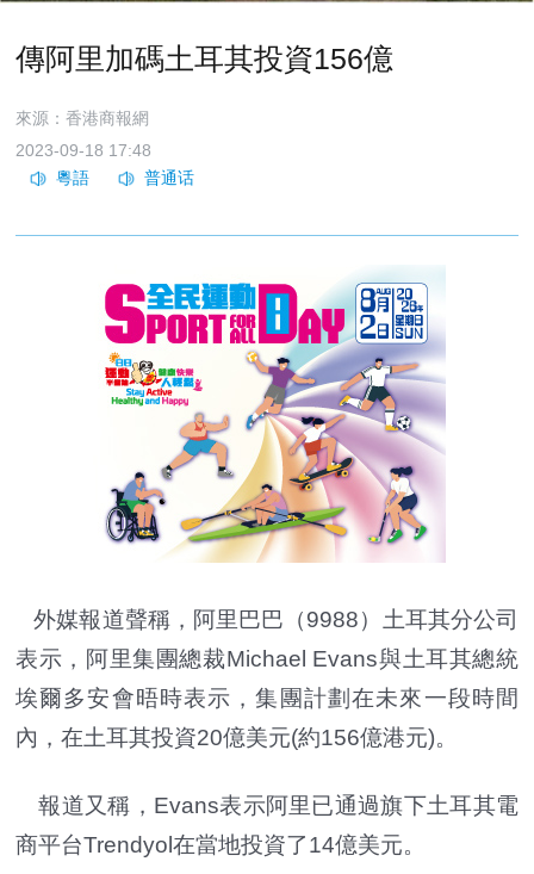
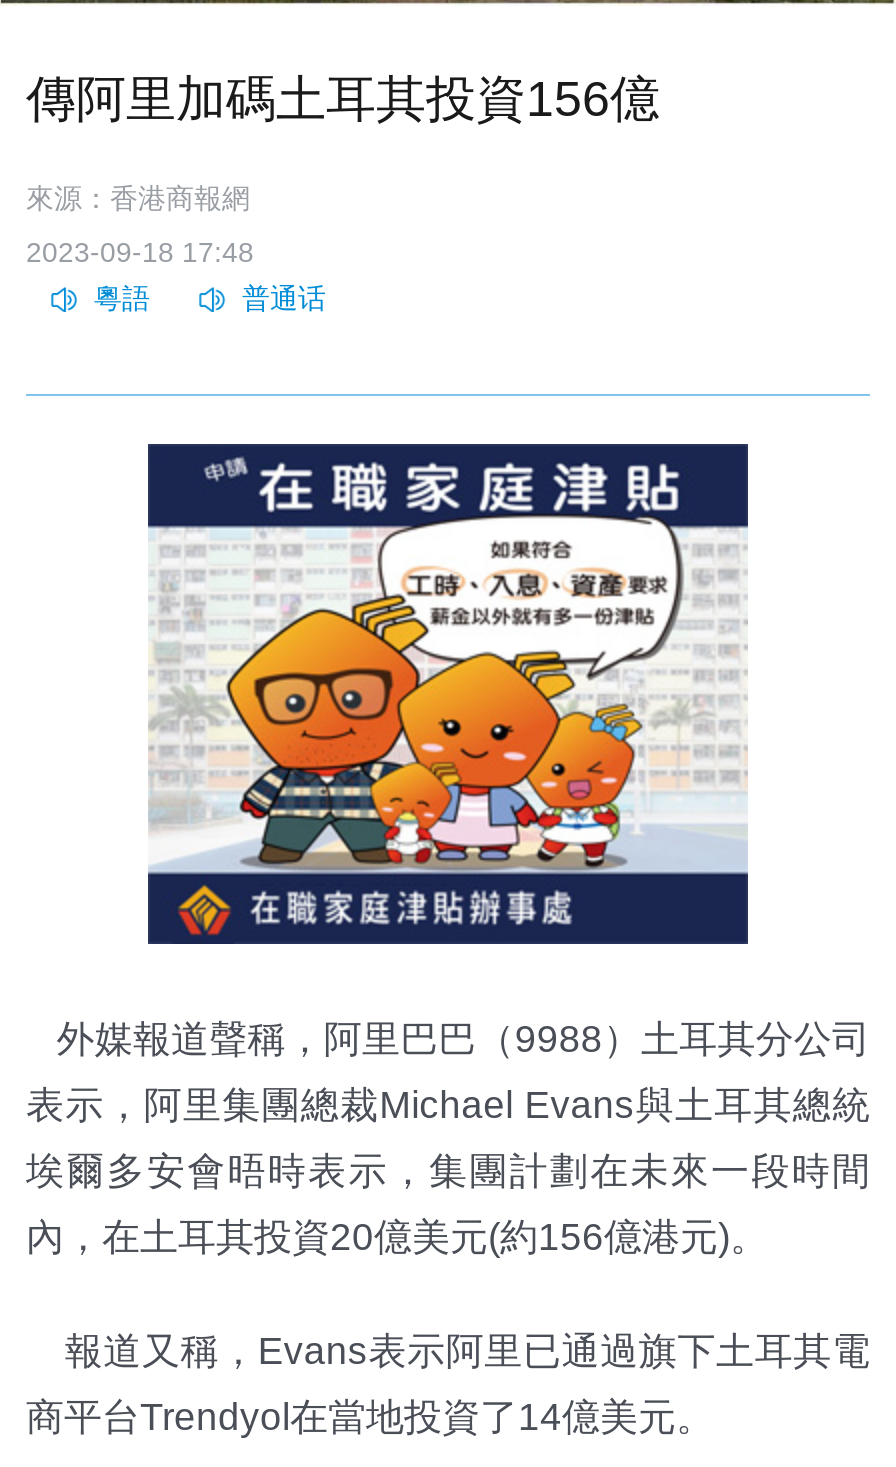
- [image]
+ [image]
